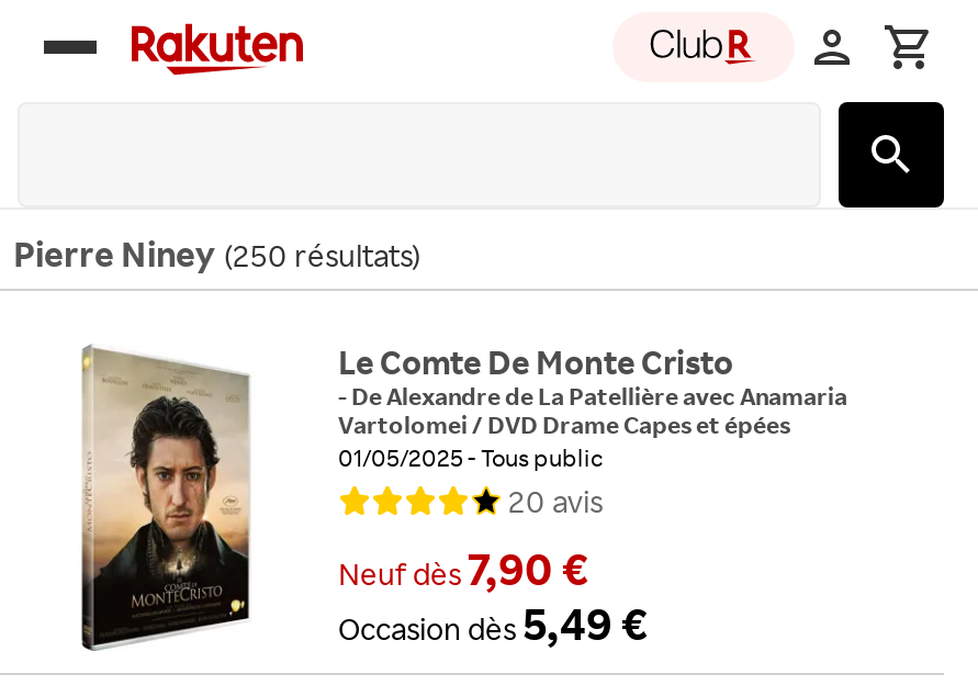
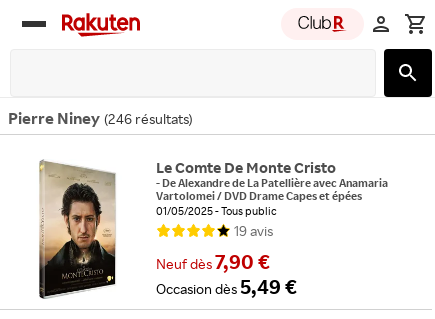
- Pierre Niney (250 résultats)
+ Pierre Niney (246 résultats)

- 20 avis
+ 19 avis
